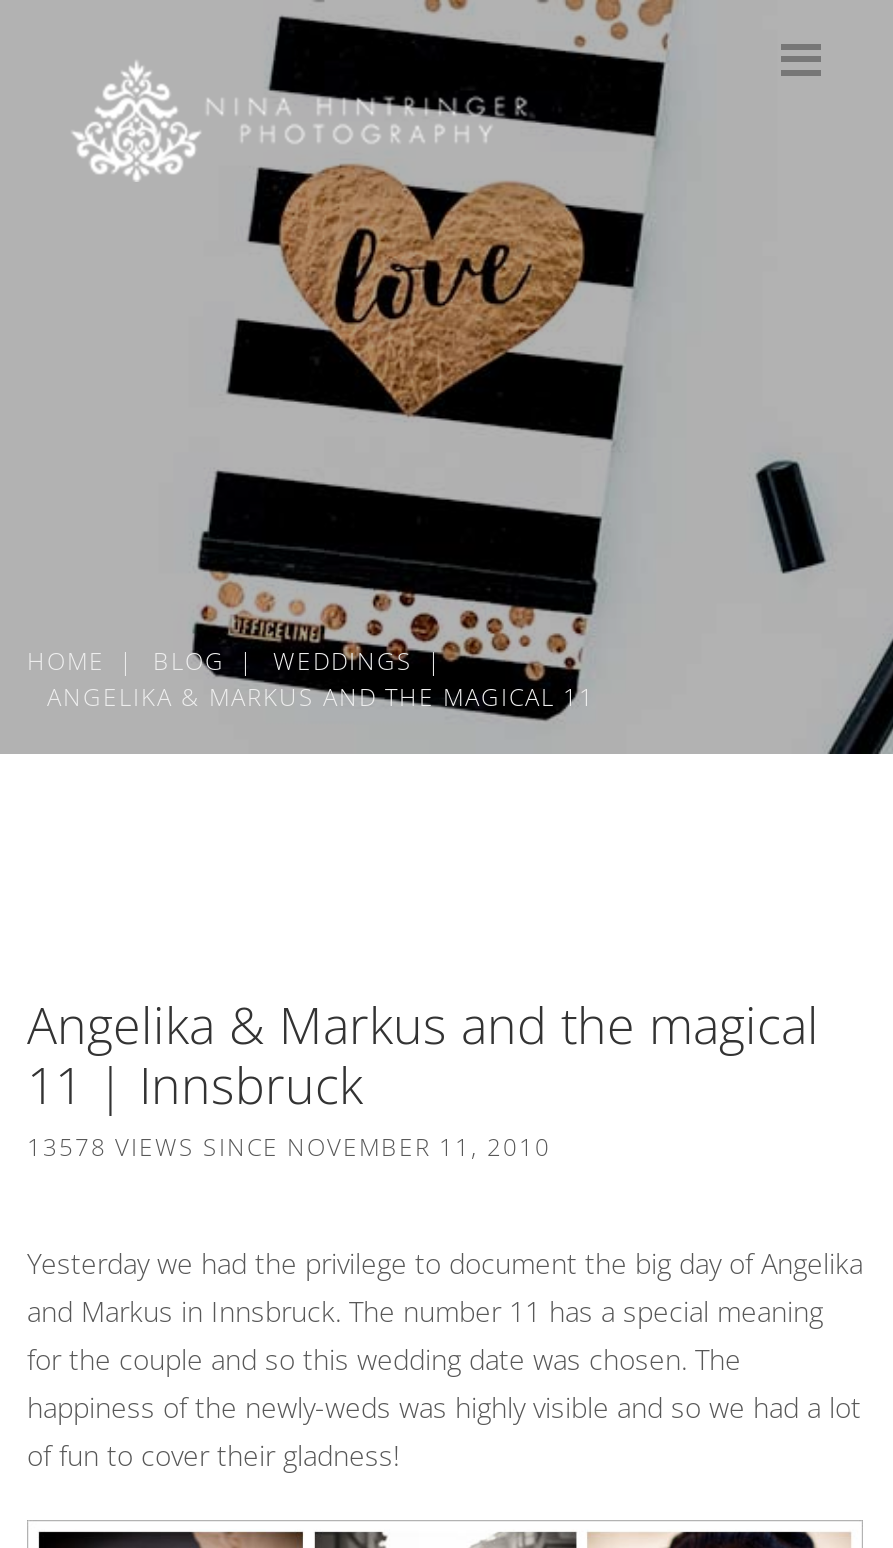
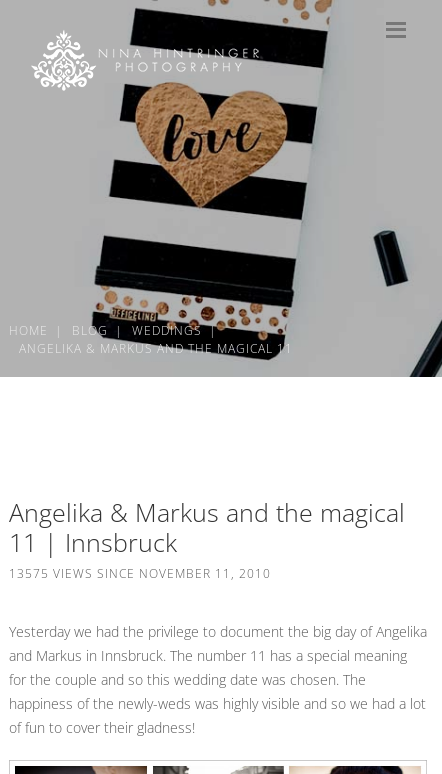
- 13578 VIEWS SINCE NOVEMBER 11, 2010
+ 13575 VIEWS SINCE NOVEMBER 11, 2010
